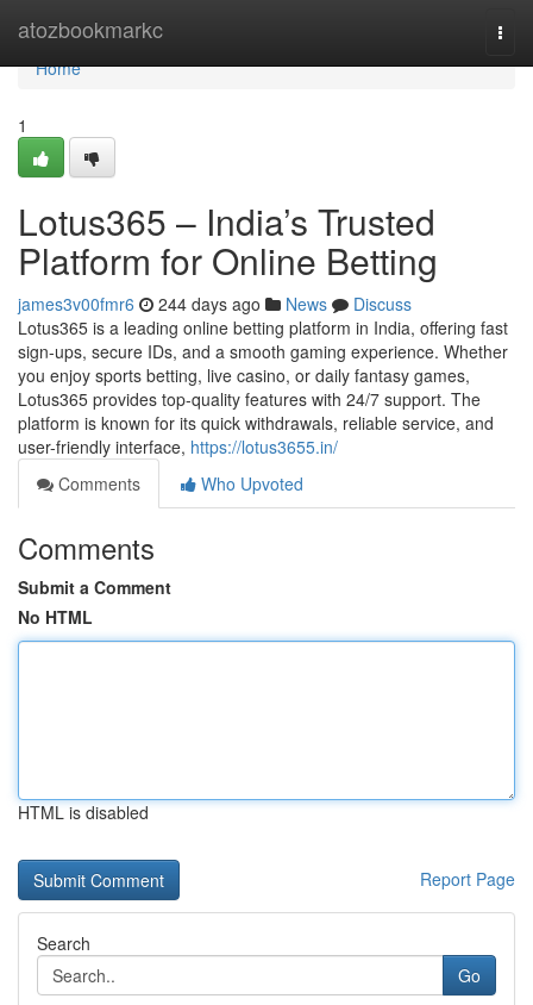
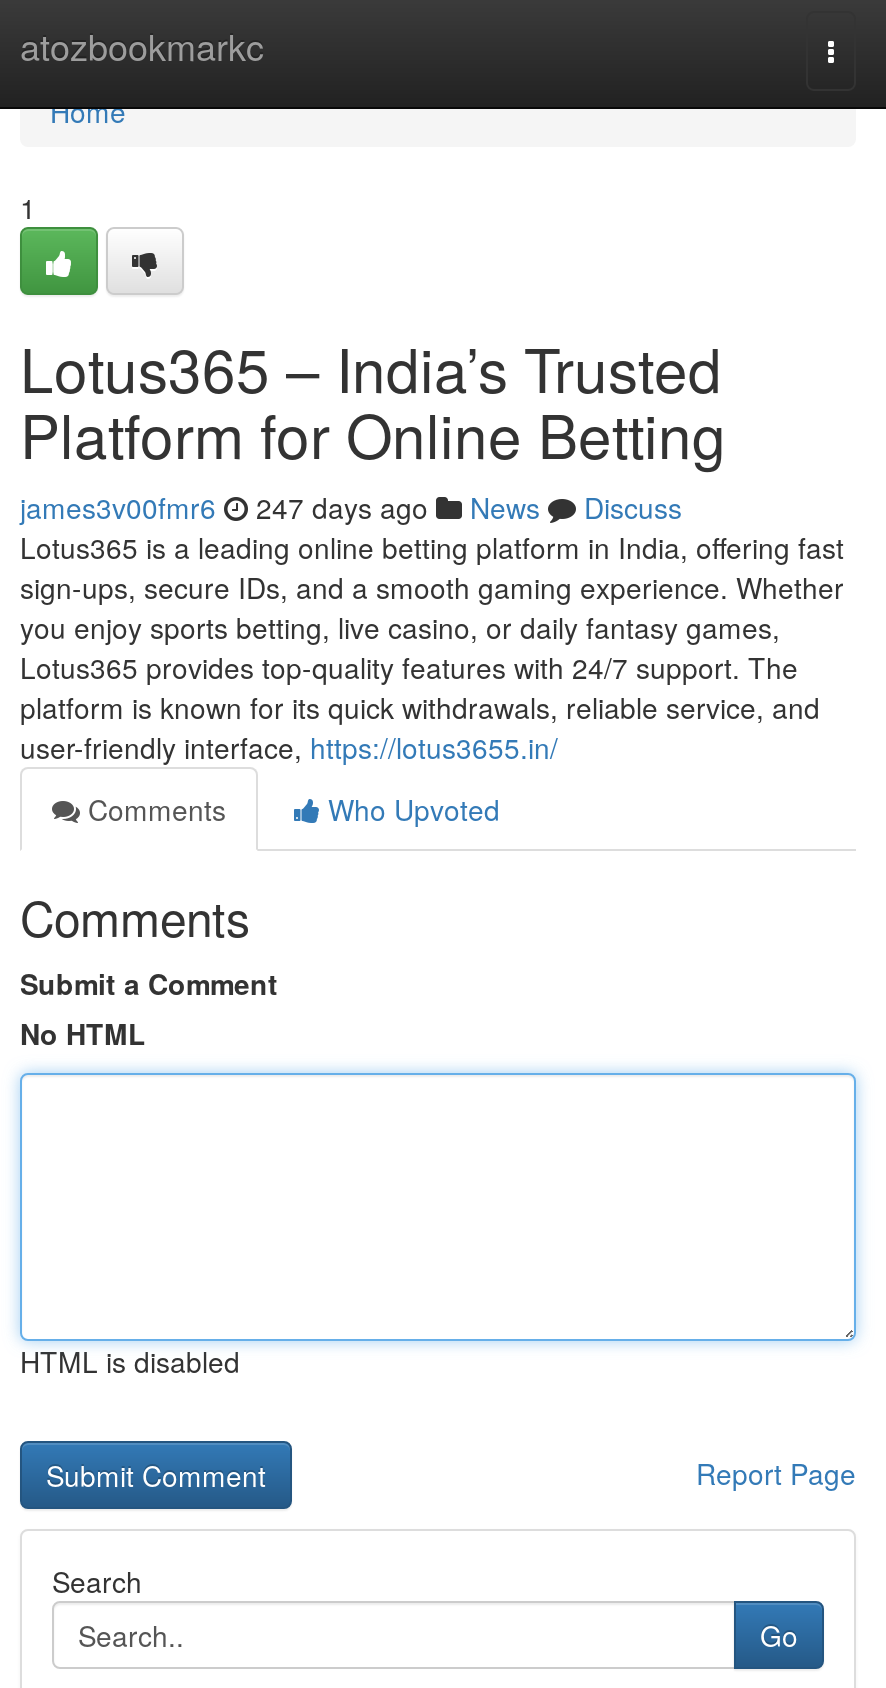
- james3v00fmr6 244 days ago News Discuss
+ james3v00fmr6 247 days ago News Discuss
